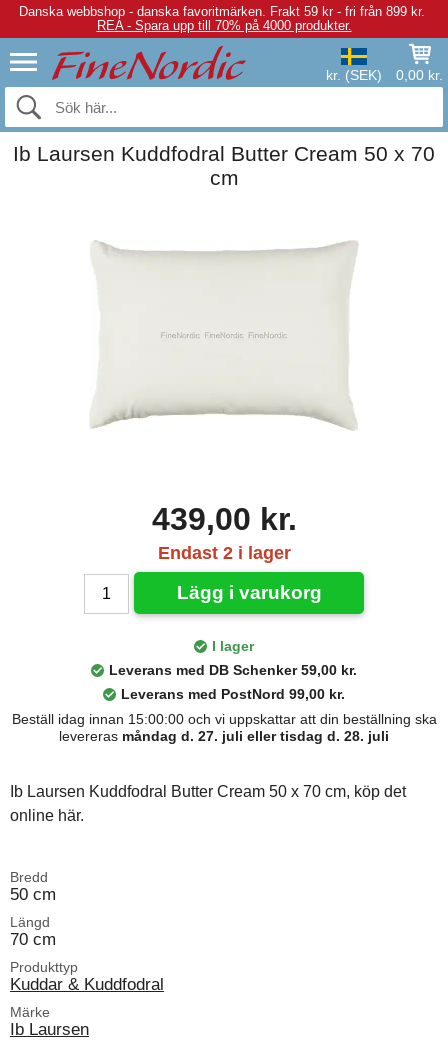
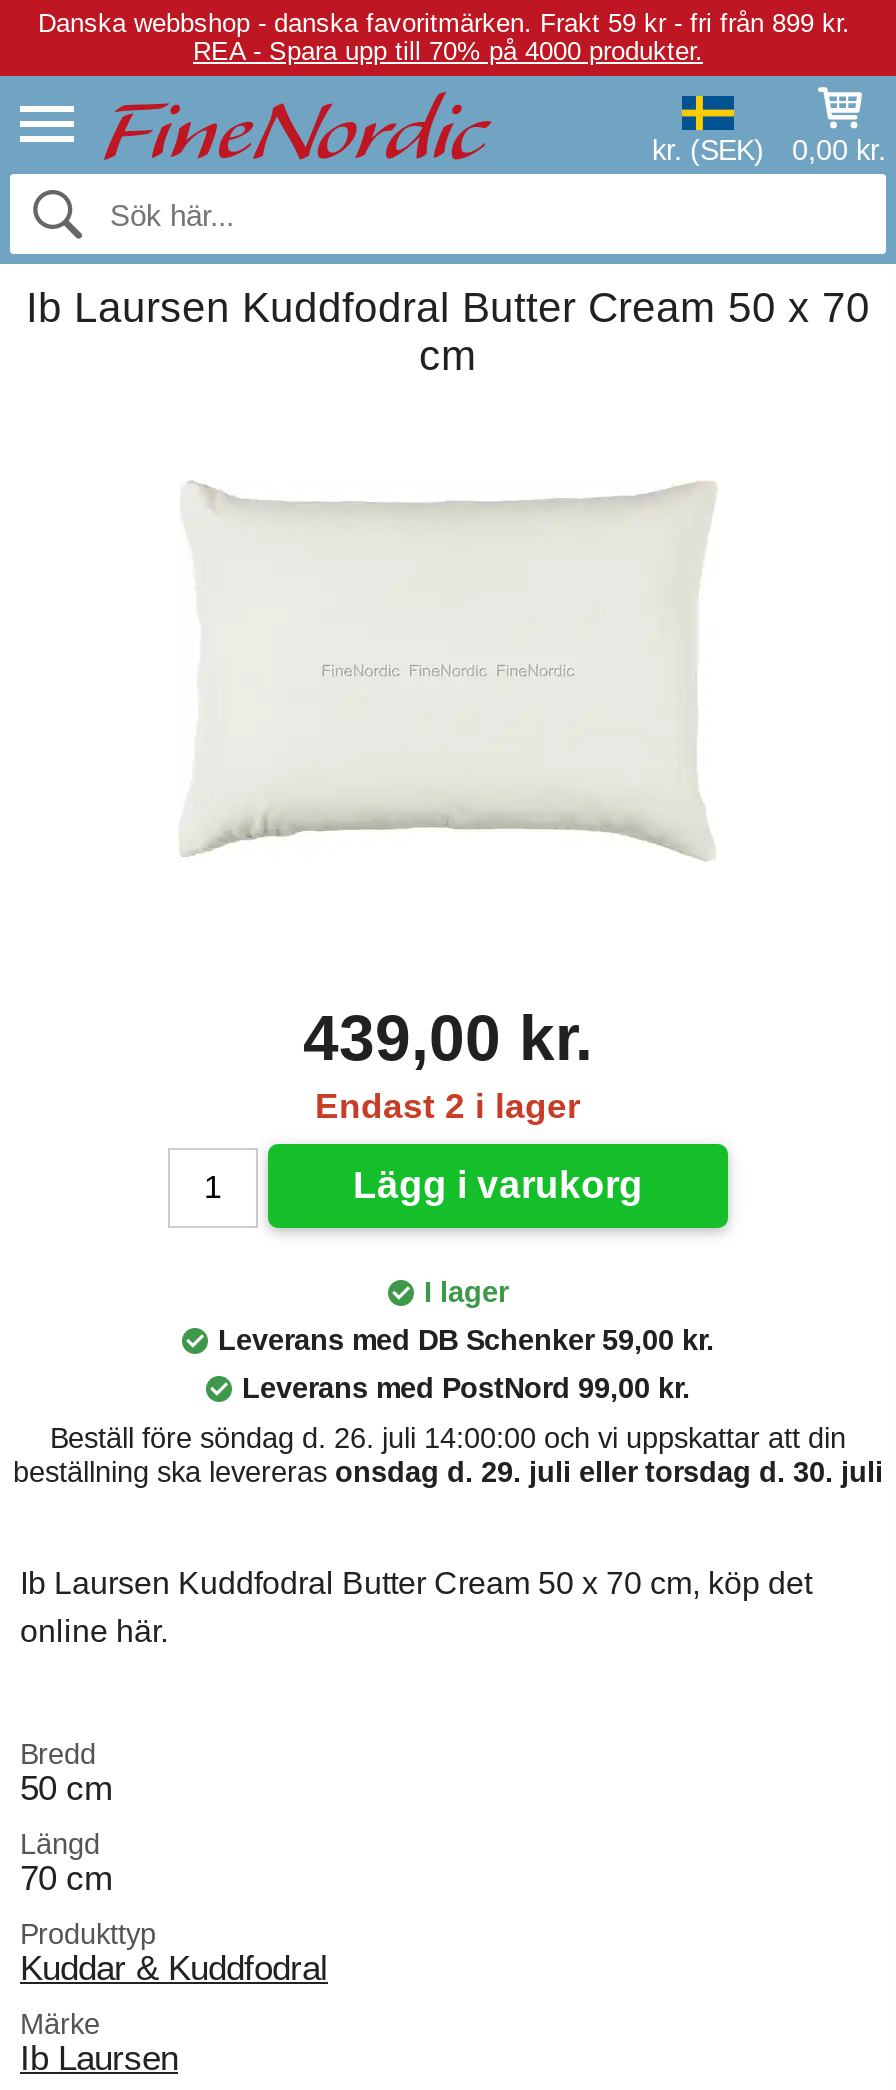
- Beställ idag innan 15:00:00 och vi uppskattar att din beställning ska
- levereras måndag d. 27. juli eller tisdag d. 28. juli
+ Beställ före söndag d. 26. juli 14:00:00 och vi uppskattar att din
+ beställning ska levereras onsdag d. 29. juli eller torsdag d. 30. juli
